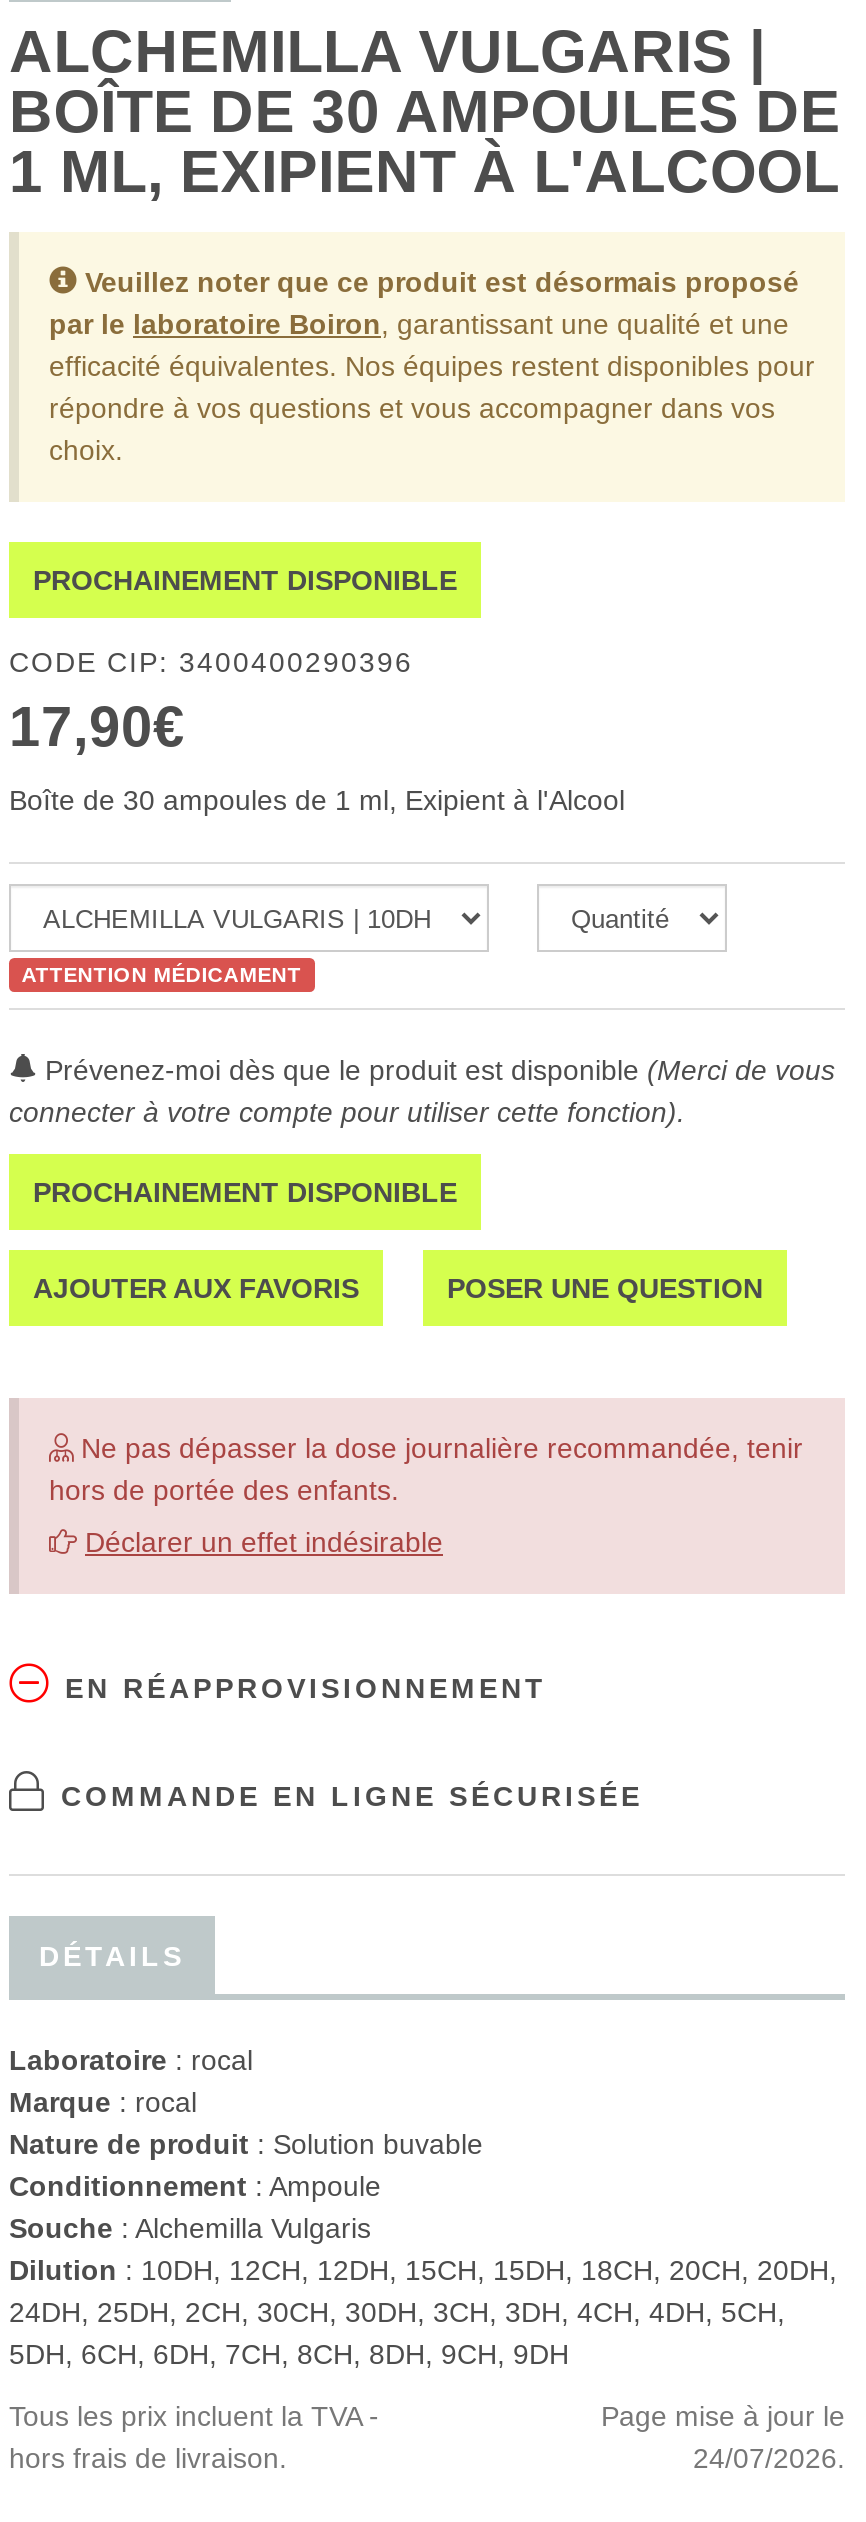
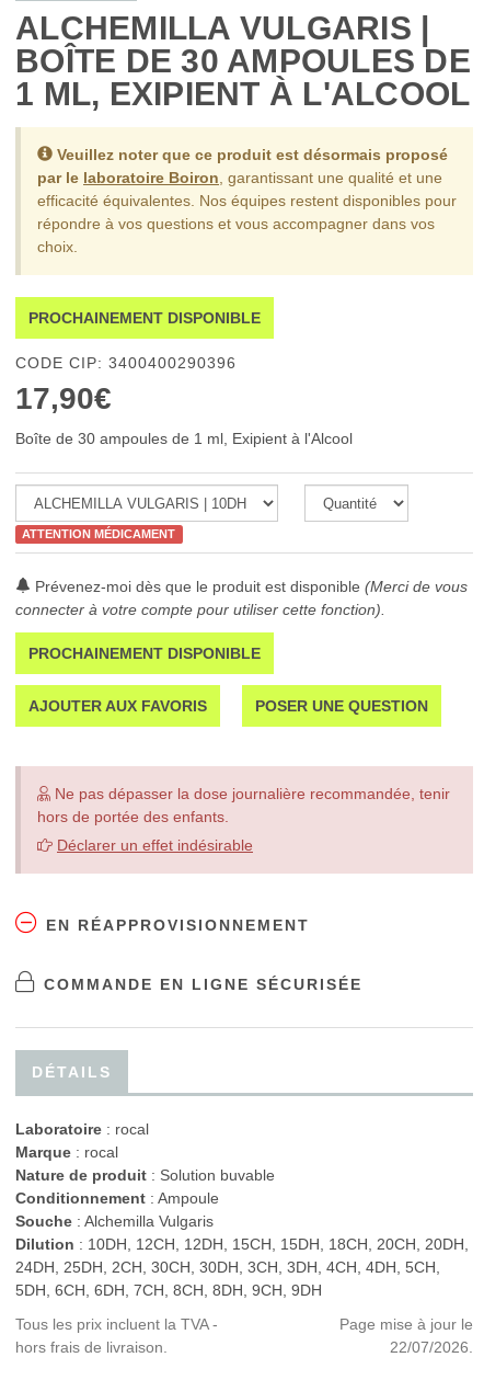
- 24/07/2026.
+ 22/07/2026.
